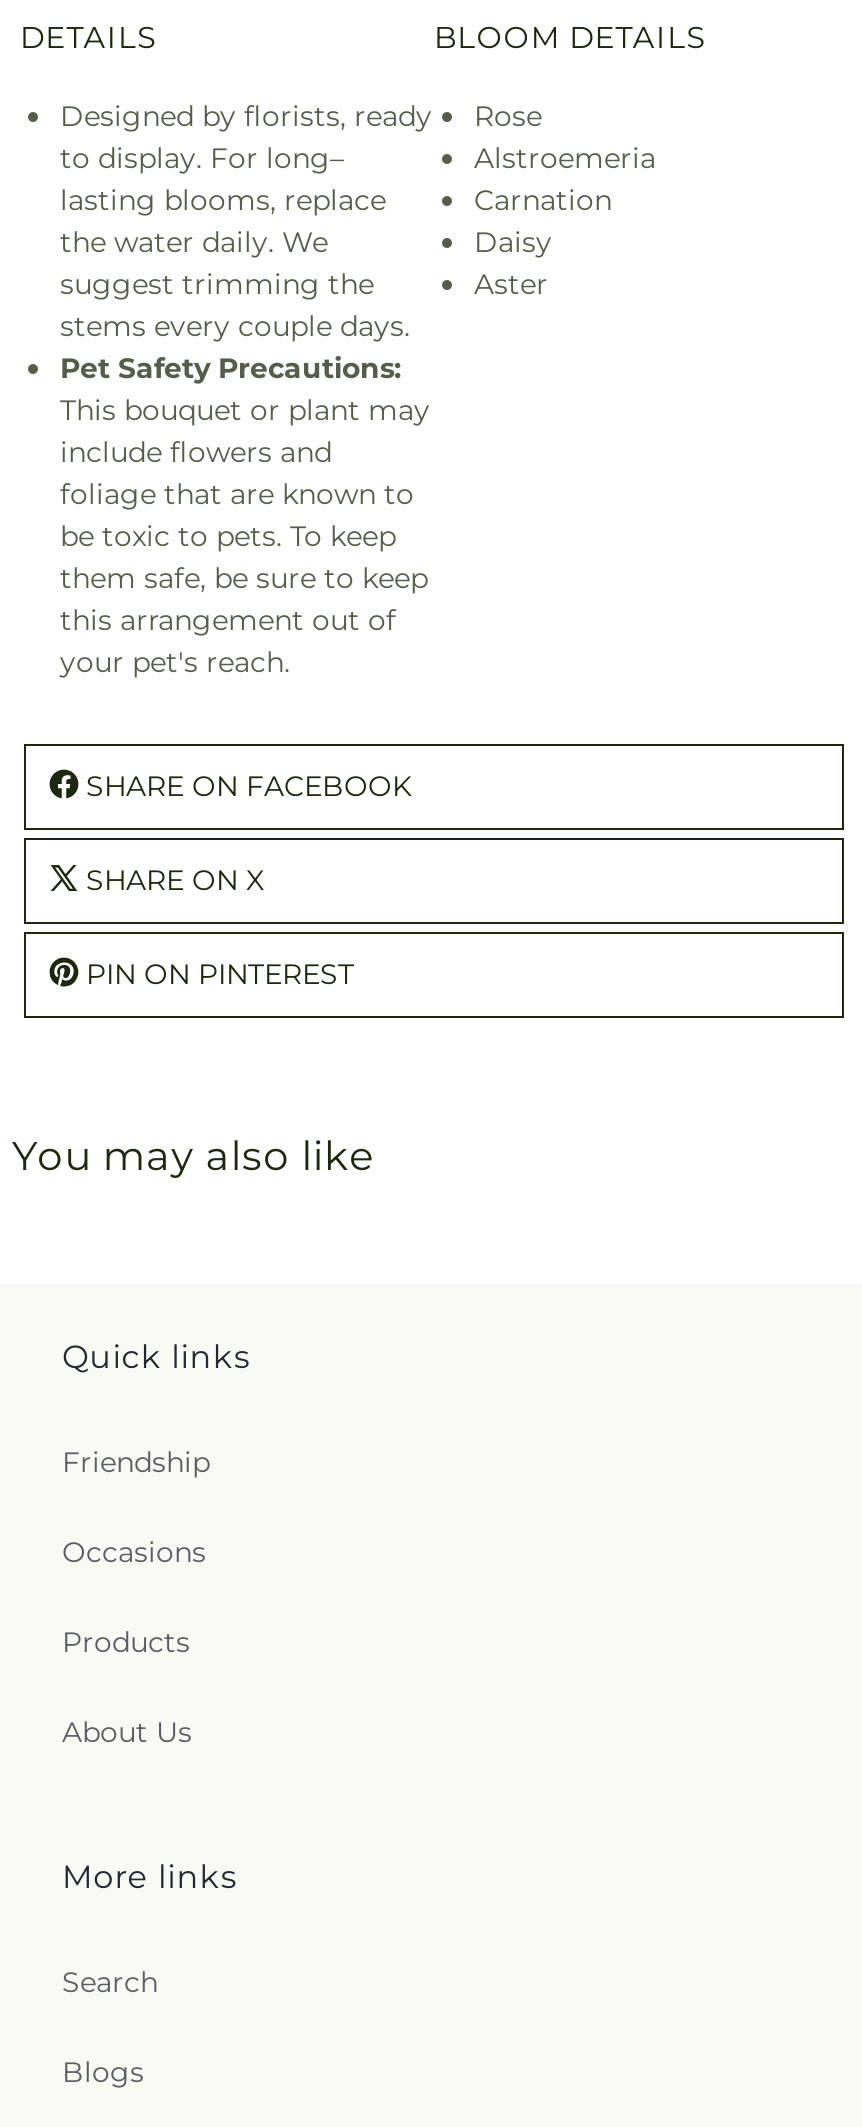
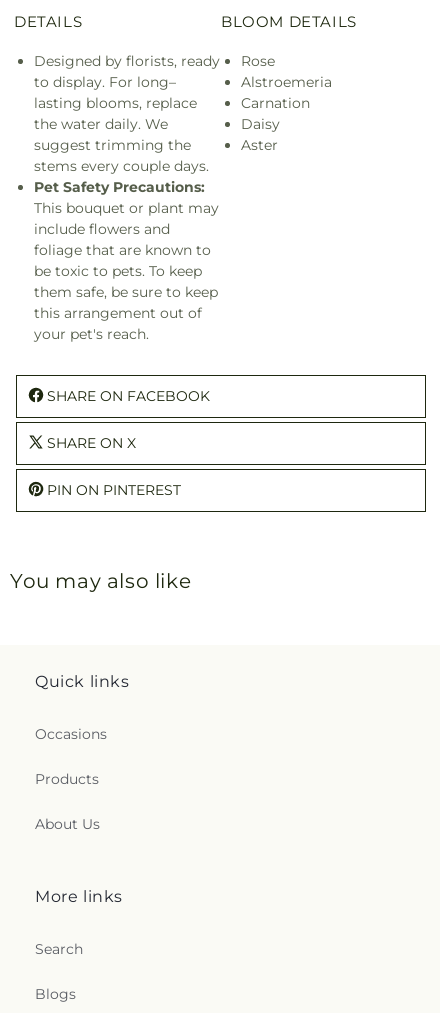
- Friendship
